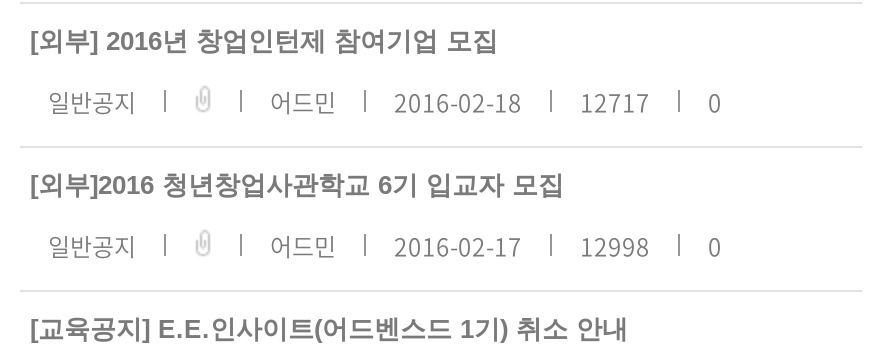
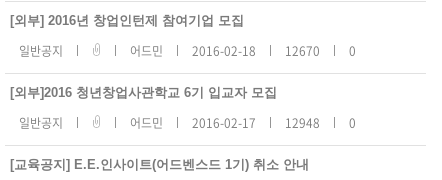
- 어드민 2016-02-18 12717 0
+ 어드민 2016-02-18 12670 0

- 어드민 2016-02-17 12998 0
+ 어드민 2016-02-17 12948 0
